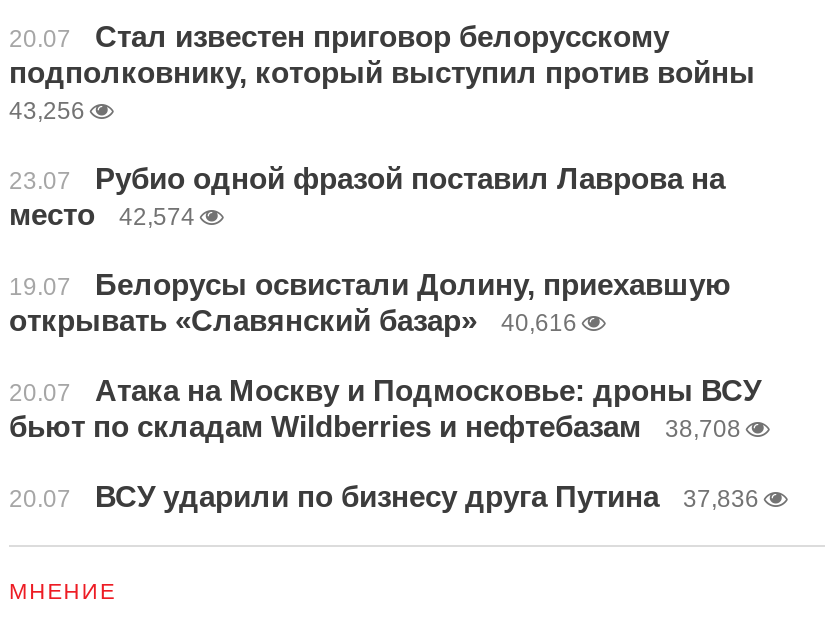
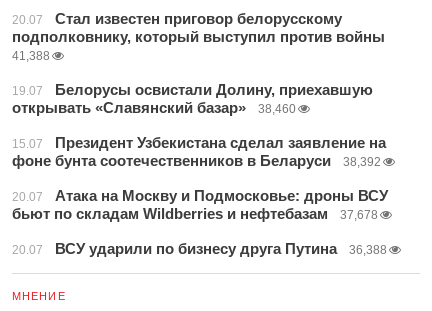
- 43,256
- 23.07
- Рубио одной фразой поставил Лаврова на
- место
- 42,574
+ 41,388

moved up: 19.07 | Белорусы освистали Долину, приехавшую | открывать «Славянский базар»

- 40,616
+ 38,460
+ 15.07
+ Президент Узбекистана сделал заявление на
+ фоне бунта соотечественников в Беларуси
+ 38,392

- бьют по складам Wildberries и нефтебазам 38,708
+ бьют по складам Wildberries и нефтебазам 37,678

- 20.07 ВСУ ударили по бизнесу друга Путина 37,836
+ 20.07 ВСУ ударили по бизнесу друга Путина 36,388
